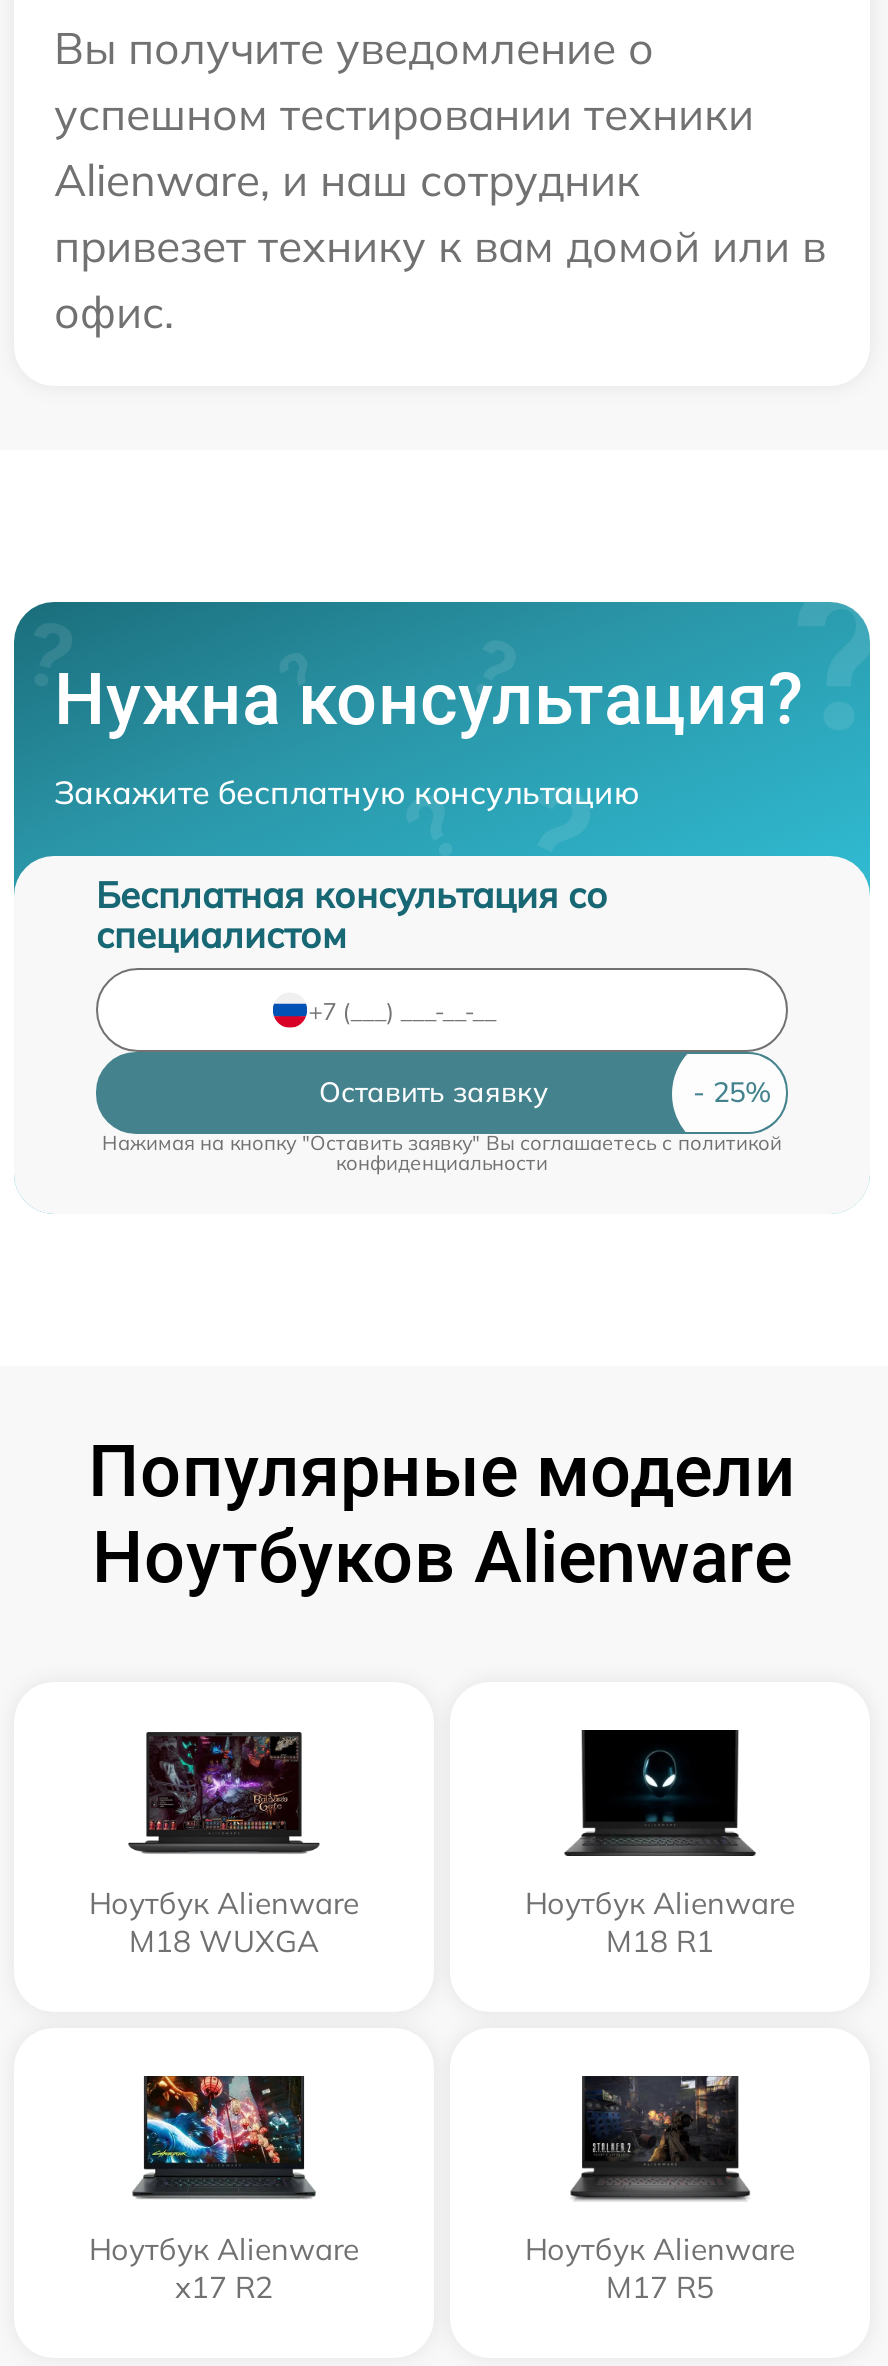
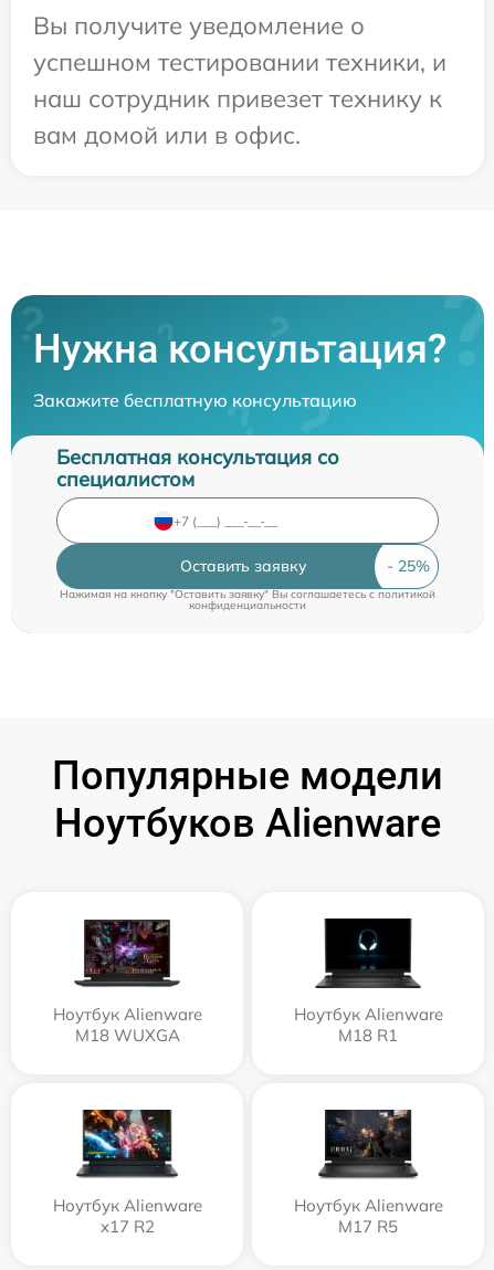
- успешном тестировании техники
- Alienware, и наш сотрудник
- привезет технику к вам домой или в
- офис.
+ успешном тестировании техники, и
+ наш сотрудник привезет технику к
+ вам домой или в офис.
